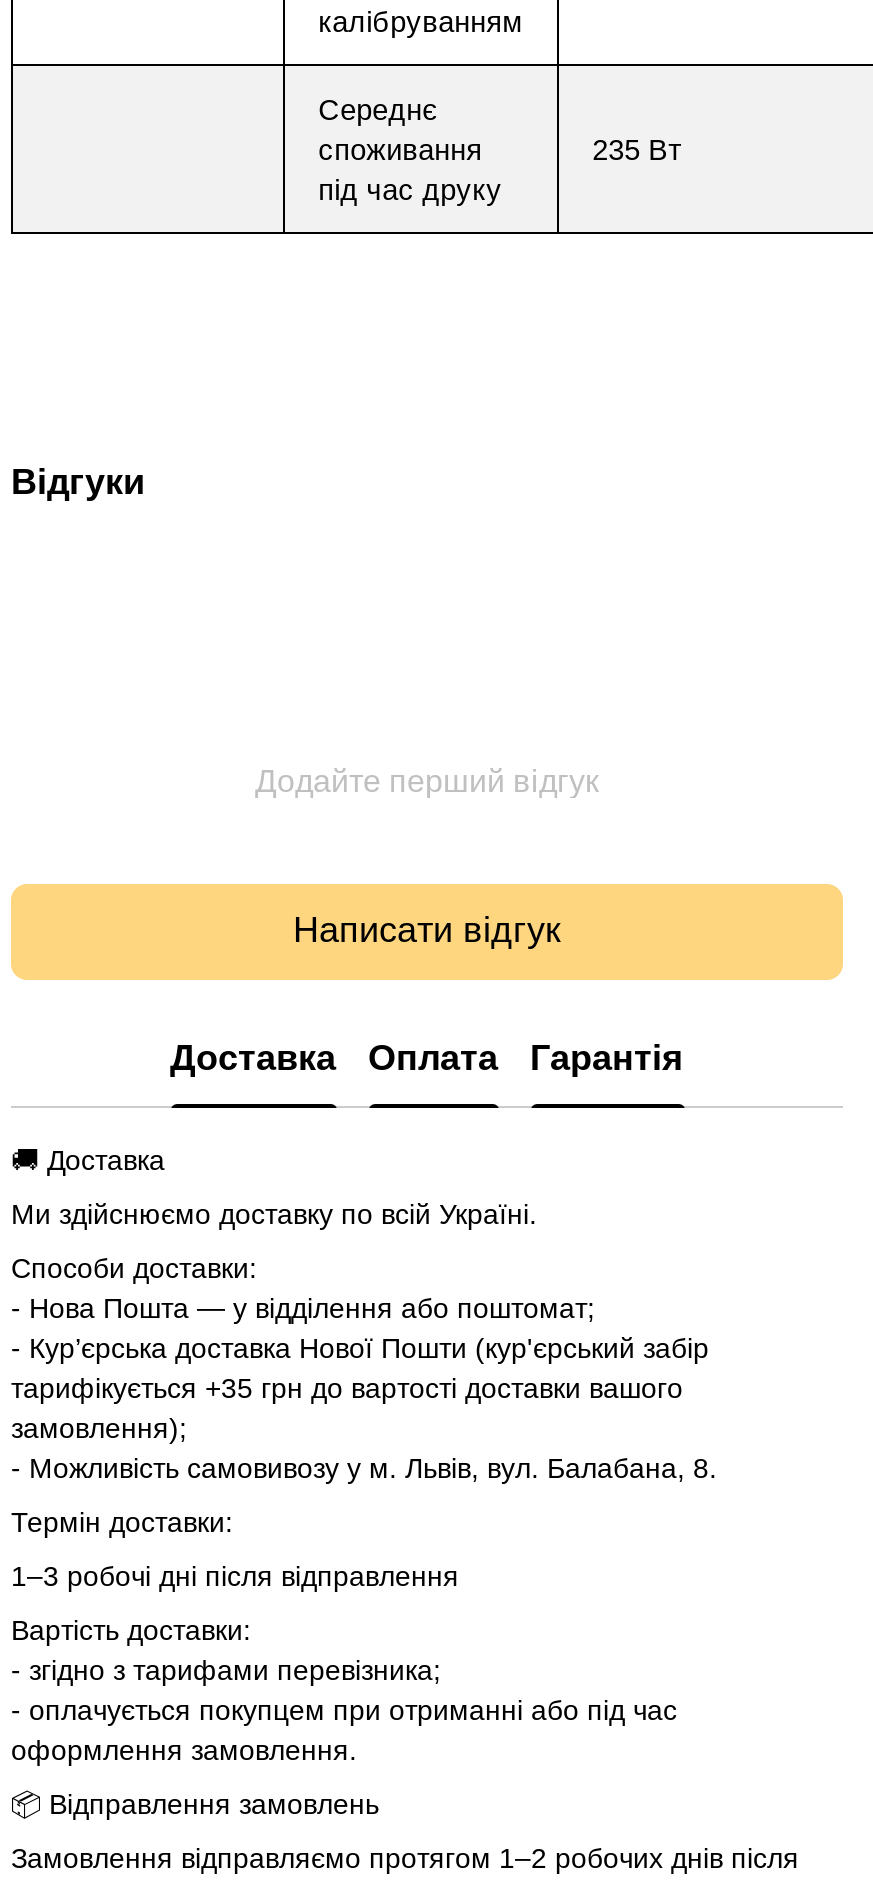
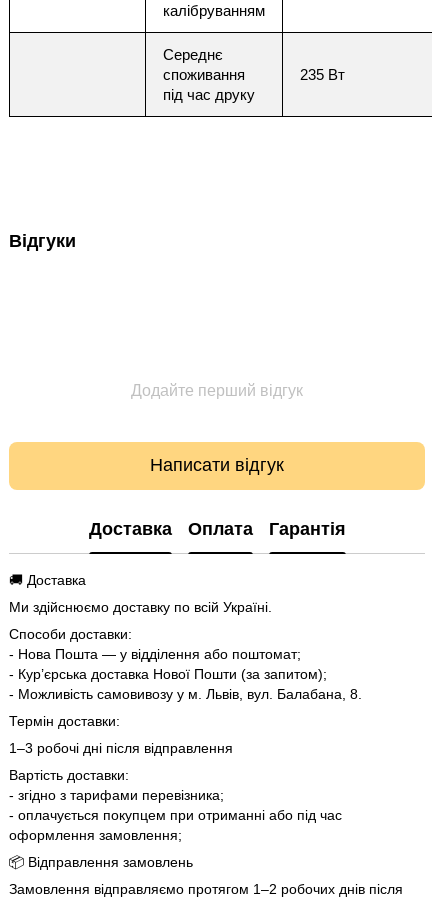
- - Кур’єрська доставка Нової Пошти (кур'єрський забір
- тарифікується +35 грн до вартості доставки вашого
- замовлення);
+ - Кур’єрська доставка Нової Пошти (за запитом);

- оформлення замовлення.
+ оформлення замовлення;
